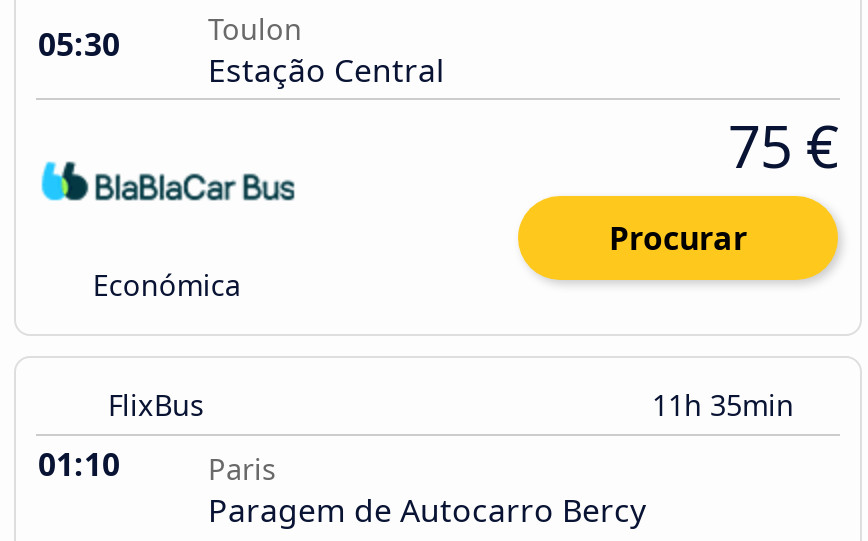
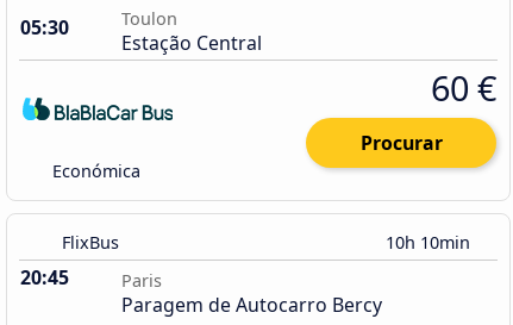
- 75 €
+ 60 €

- 11h 35min
- 01:10
+ 10h 10min
+ 20:45
